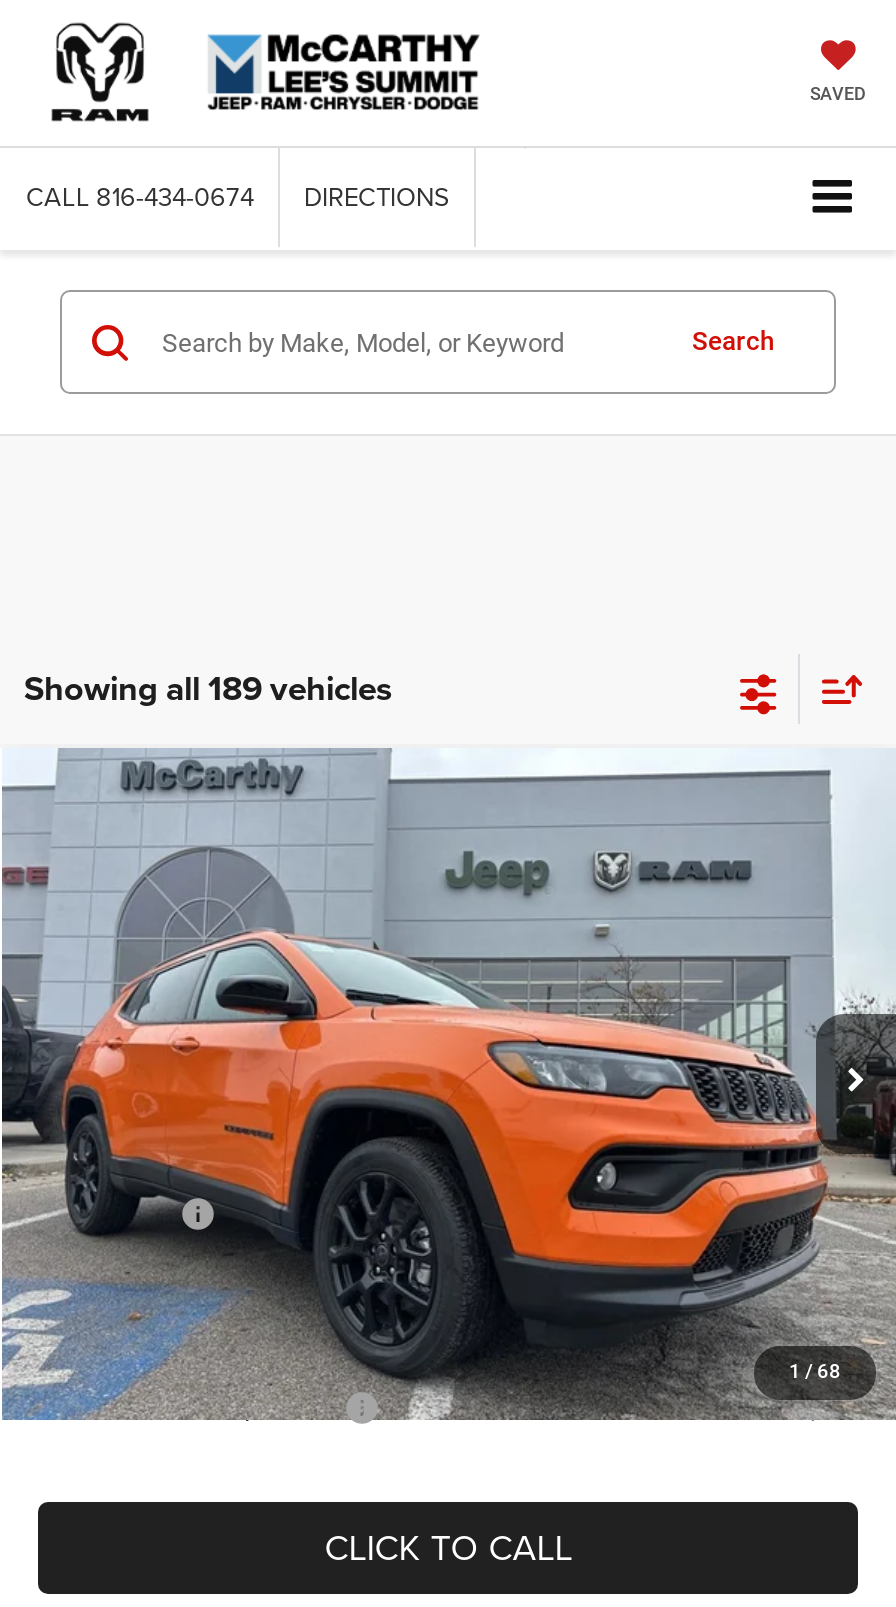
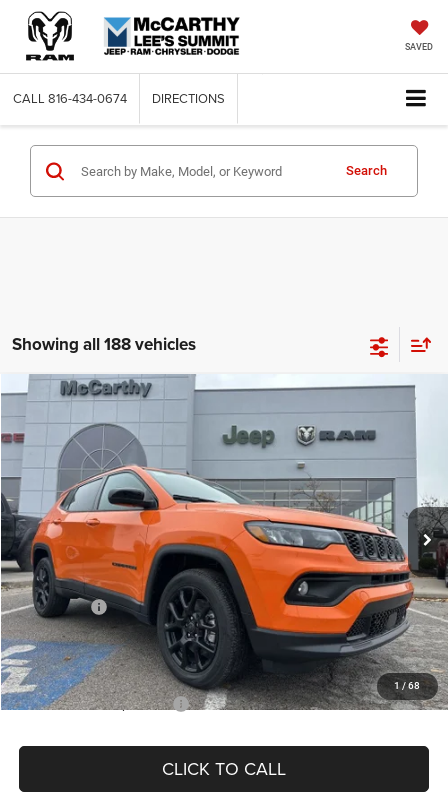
- Showing all 189 vehicles
+ Showing all 188 vehicles
